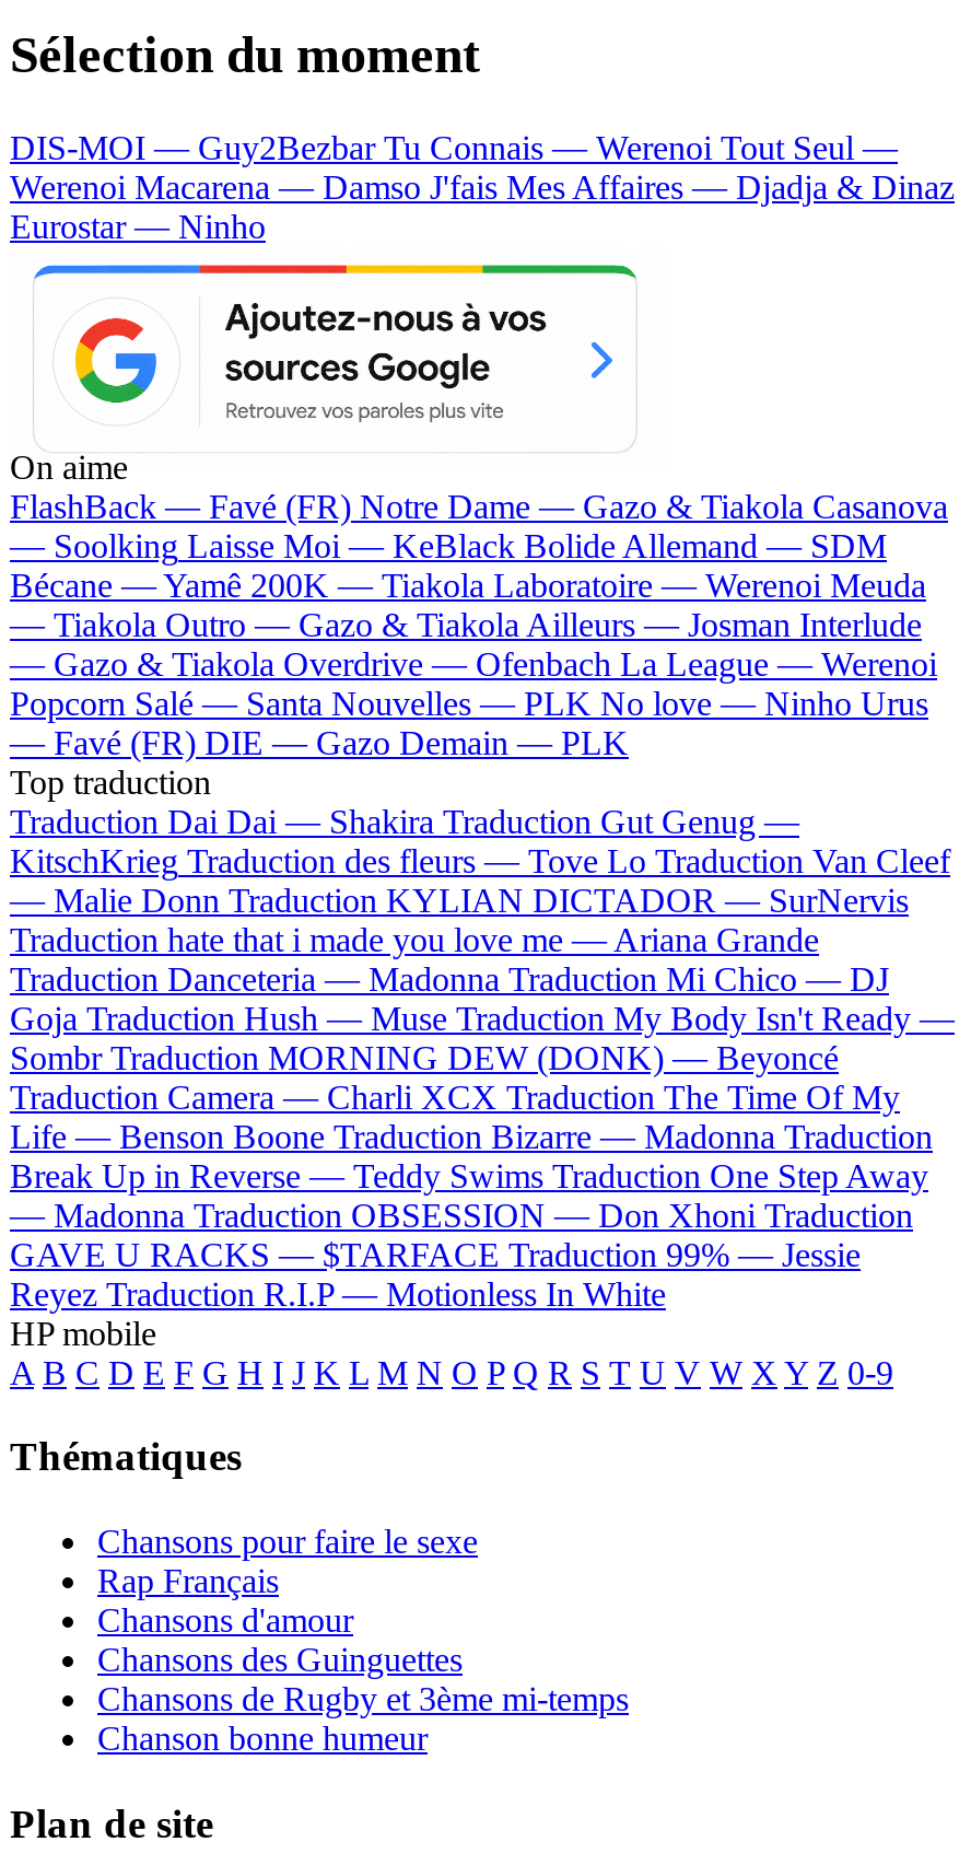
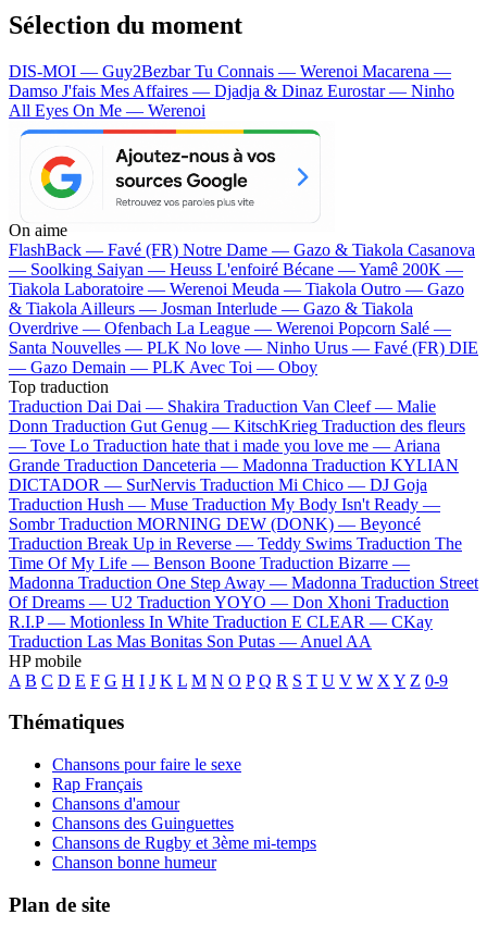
- DIS-MOI — Guy2Bezbar Tu Connais — Werenoi Tout Seul —
- Werenoi Macarena — Damso J'fais Mes Affaires — Djadja & Dinaz
- Eurostar — Ninho
+ DIS-MOI — Guy2Bezbar Tu Connais — Werenoi Macarena —
+ Damso J'fais Mes Affaires — Djadja & Dinaz Eurostar — Ninho
+ All Eyes On Me — Werenoi

- — Soolking Laisse Moi — KeBlack Bolide Allemand — SDM
- Bécane — Yamê 200K — Tiakola Laboratoire — Werenoi Meuda
- — Tiakola Outro — Gazo & Tiakola Ailleurs — Josman Interlude
- — Gazo & Tiakola Overdrive — Ofenbach La League — Werenoi
- Popcorn Salé — Santa Nouvelles — PLK No love — Ninho Urus
- —Favé (FR) DIE — Gazo Demain — PLK
+ — Soolking Saiyan — Heuss L'enfoiré Bécane — Yamê 200K —
+ Tiakola Laboratoire — Werenoi Meuda — Tiakola Outro — Gazo
+ & Tiakola Ailleurs — Josman Interlude — Gazo & Tiakola
+ Overdrive — Ofenbach La League — Werenoi Popcorn Salé —
+ Santa Nouvelles — PLK No love — Ninho Urus — Favé (FR) DIE
+ — Gazo Demain — PLK Avec Toi — Oboy

- Traduction Dai Dai — Shakira Traduction Gut Genug —
- KitschKrieg Traduction des fleurs — Tove Lo Traduction Van Cleef
- — Malie Donn Traduction KYLIAN DICTADOR — SurNervis
- Traduction hate that i made you love me — Ariana Grande
- Traduction Danceteria — Madonna Traduction Mi Chico — DJ
- Goja Traduction Hush — Muse Traduction My Body Isn't Ready —
+ Traduction Dai Dai — Shakira Traduction Van Cleef — Malie
+ Donn Traduction Gut Genug — KitschKrieg Traduction des fleurs
+ — Tove Lo Traduction hate that i made you love me — Ariana
+ Grande Traduction Danceteria — Madonna Traduction KYLIAN
+ DICTADOR — SurNervis Traduction Mi Chico — DJ Goja
+ Traduction Hush — Muse Traduction My Body Isn't Ready —

- Traduction Camera — Charli XCX Traduction The Time Of My
- Life — Benson Boone Traduction Bizarre — Madonna Traduction
- Break Up in Reverse — Teddy Swims Traduction One Step Away
- — Madonna Traduction OBSESSION — Don Xhoni Traduction
- GAVE U RACKS — $TARFACE Traduction 99% — Jessie
- Reyez Traduction R.I.P — Motionless In White
+ Traduction Break Up in Reverse — Teddy Swims Traduction The
+ Time Of My Life — Benson Boone Traduction Bizarre —
+ Madonna Traduction One Step Away — Madonna Traduction Street
+ Of Dreams — U2 Traduction YOYO — Don Xhoni Traduction
+ R.I.P — Motionless In White Traduction E CLEAR — CKay
+ Traduction Las Mas Bonitas Son Putas — Anuel AA
